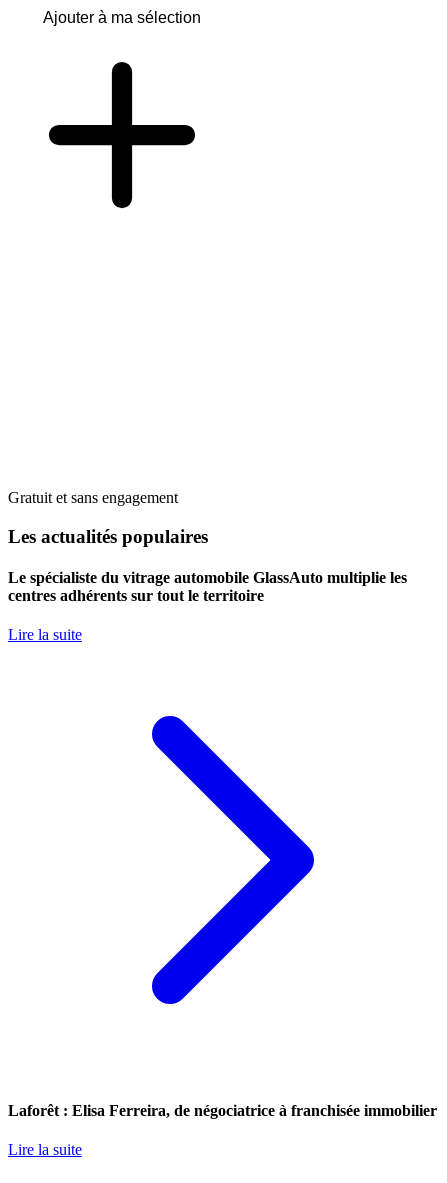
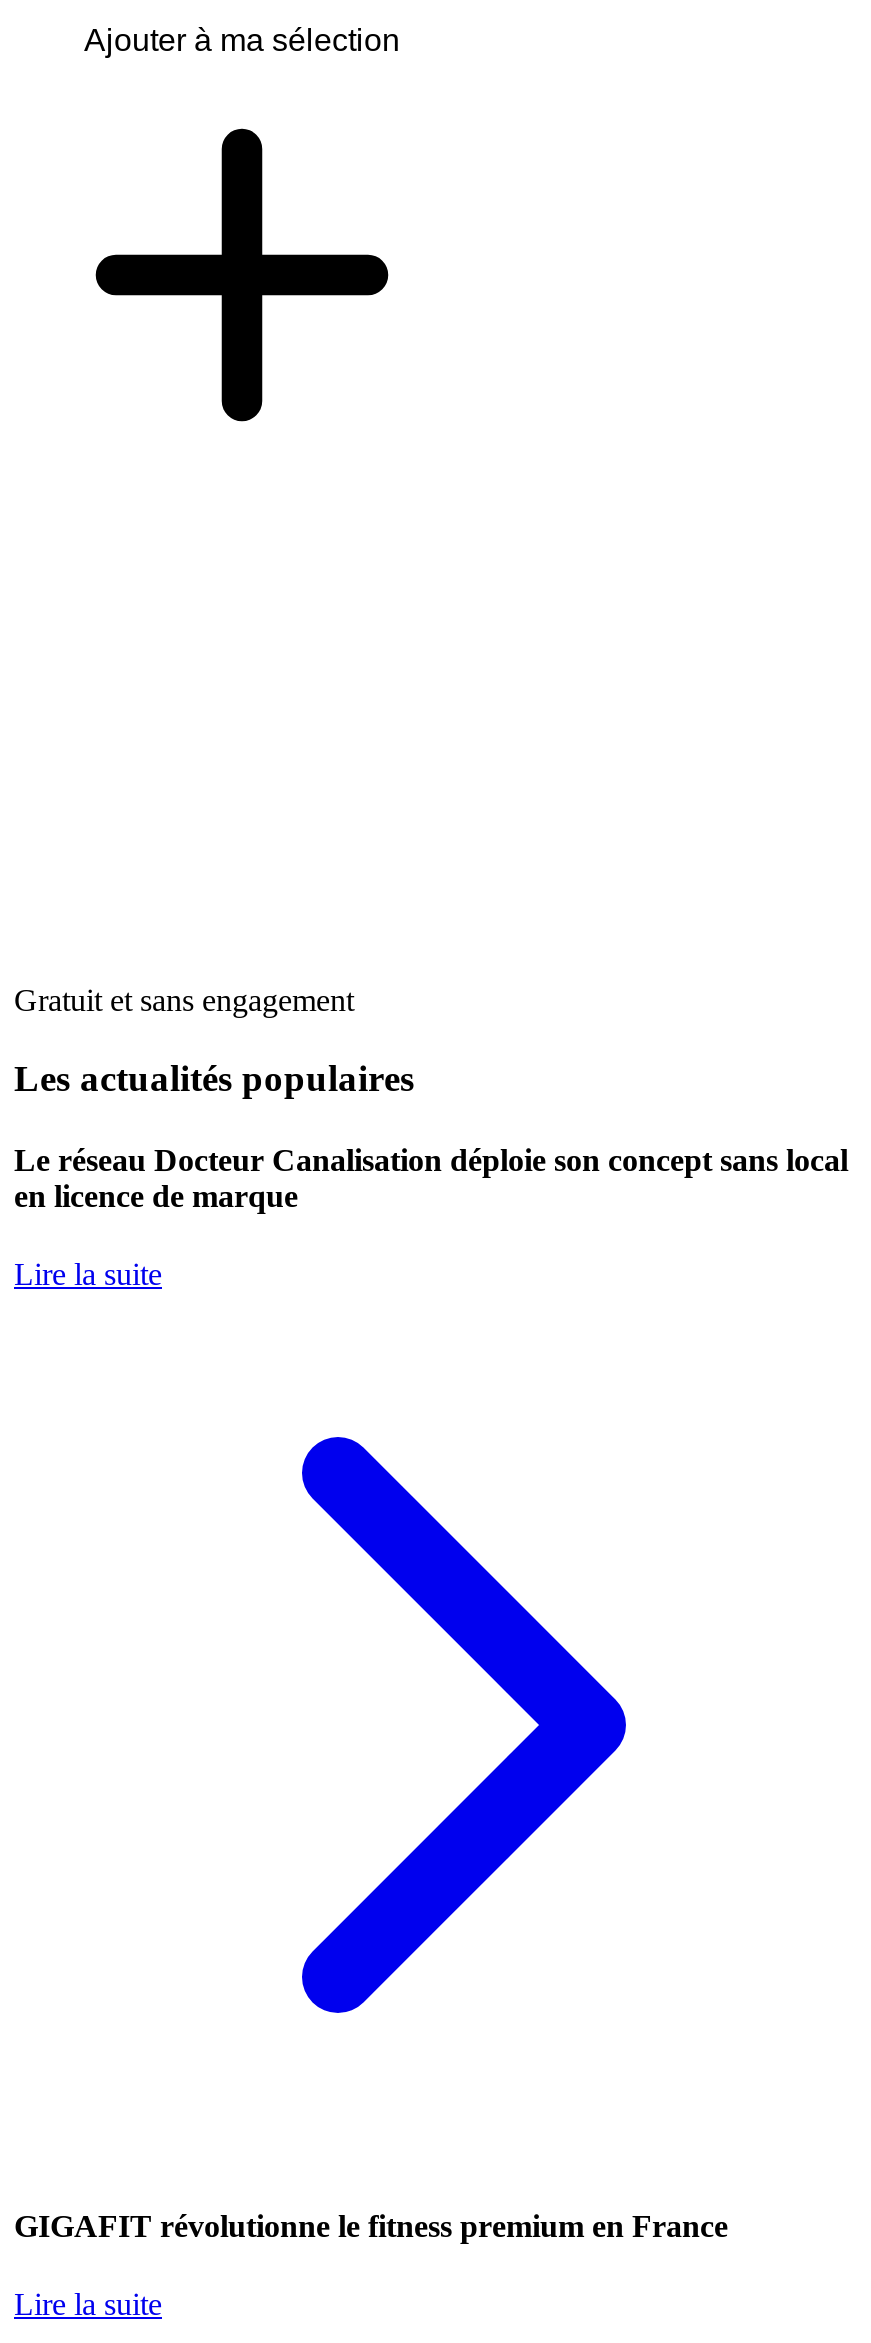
- Le spécialiste du vitrage automobile GlassAuto multiplie les
- centres adhérents sur tout le territoire
+ Le réseau Docteur Canalisation déploie son concept sans local
+ en licence de marque

- Laforêt : Elisa Ferreira, de négociatrice à franchisée immobilier
+ GIGAFIT révolutionne le fitness premium en France
